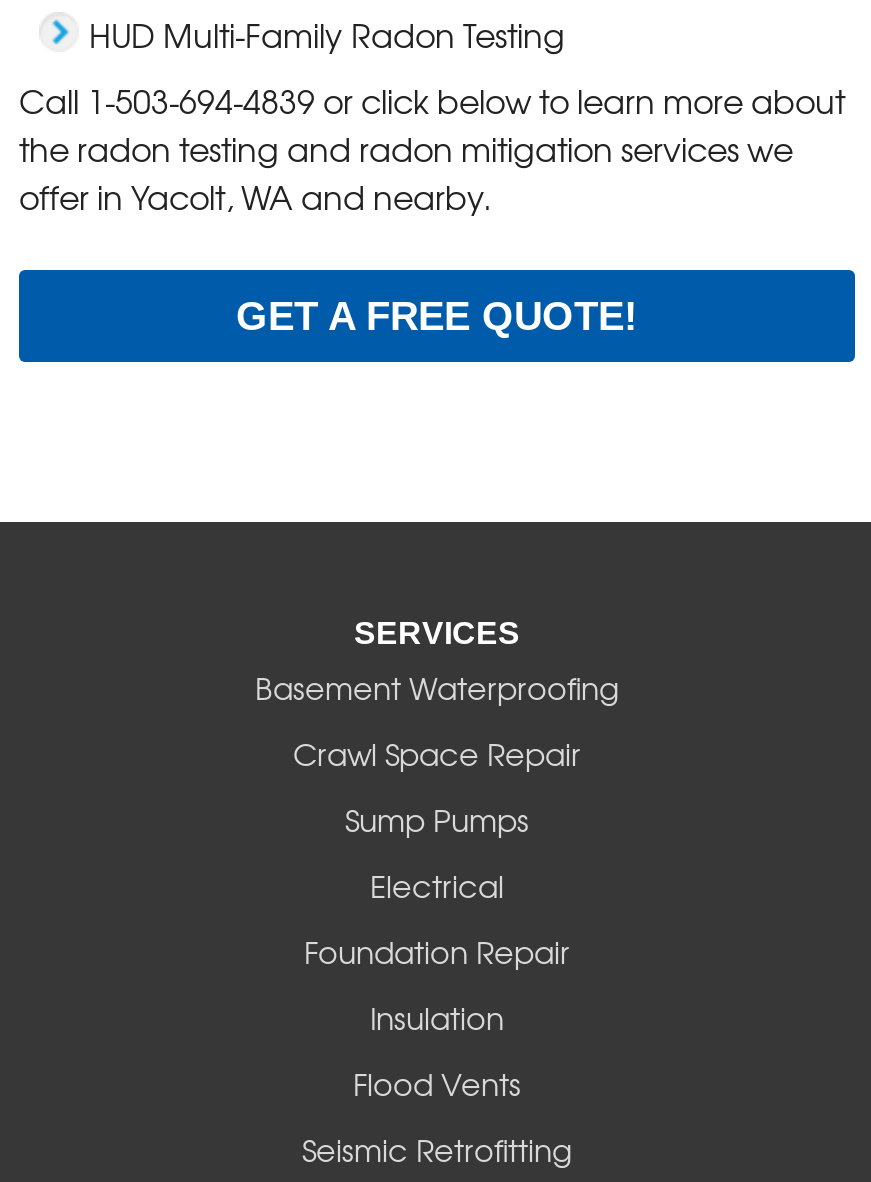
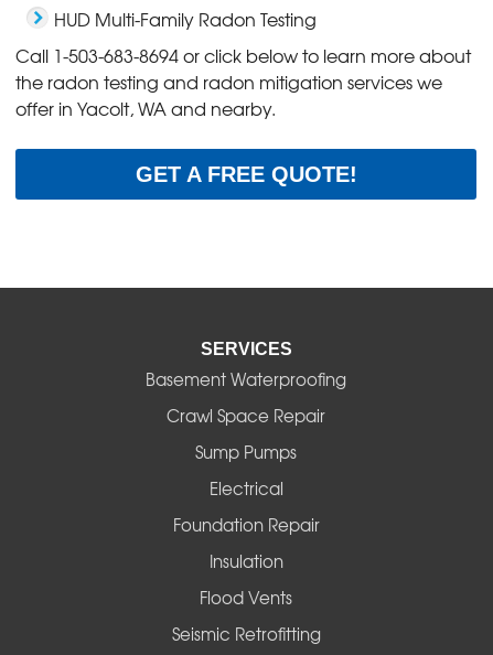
- Call 1-503-694-4839 or click below to learn more about
+ Call 1-503-683-8694 or click below to learn more about
